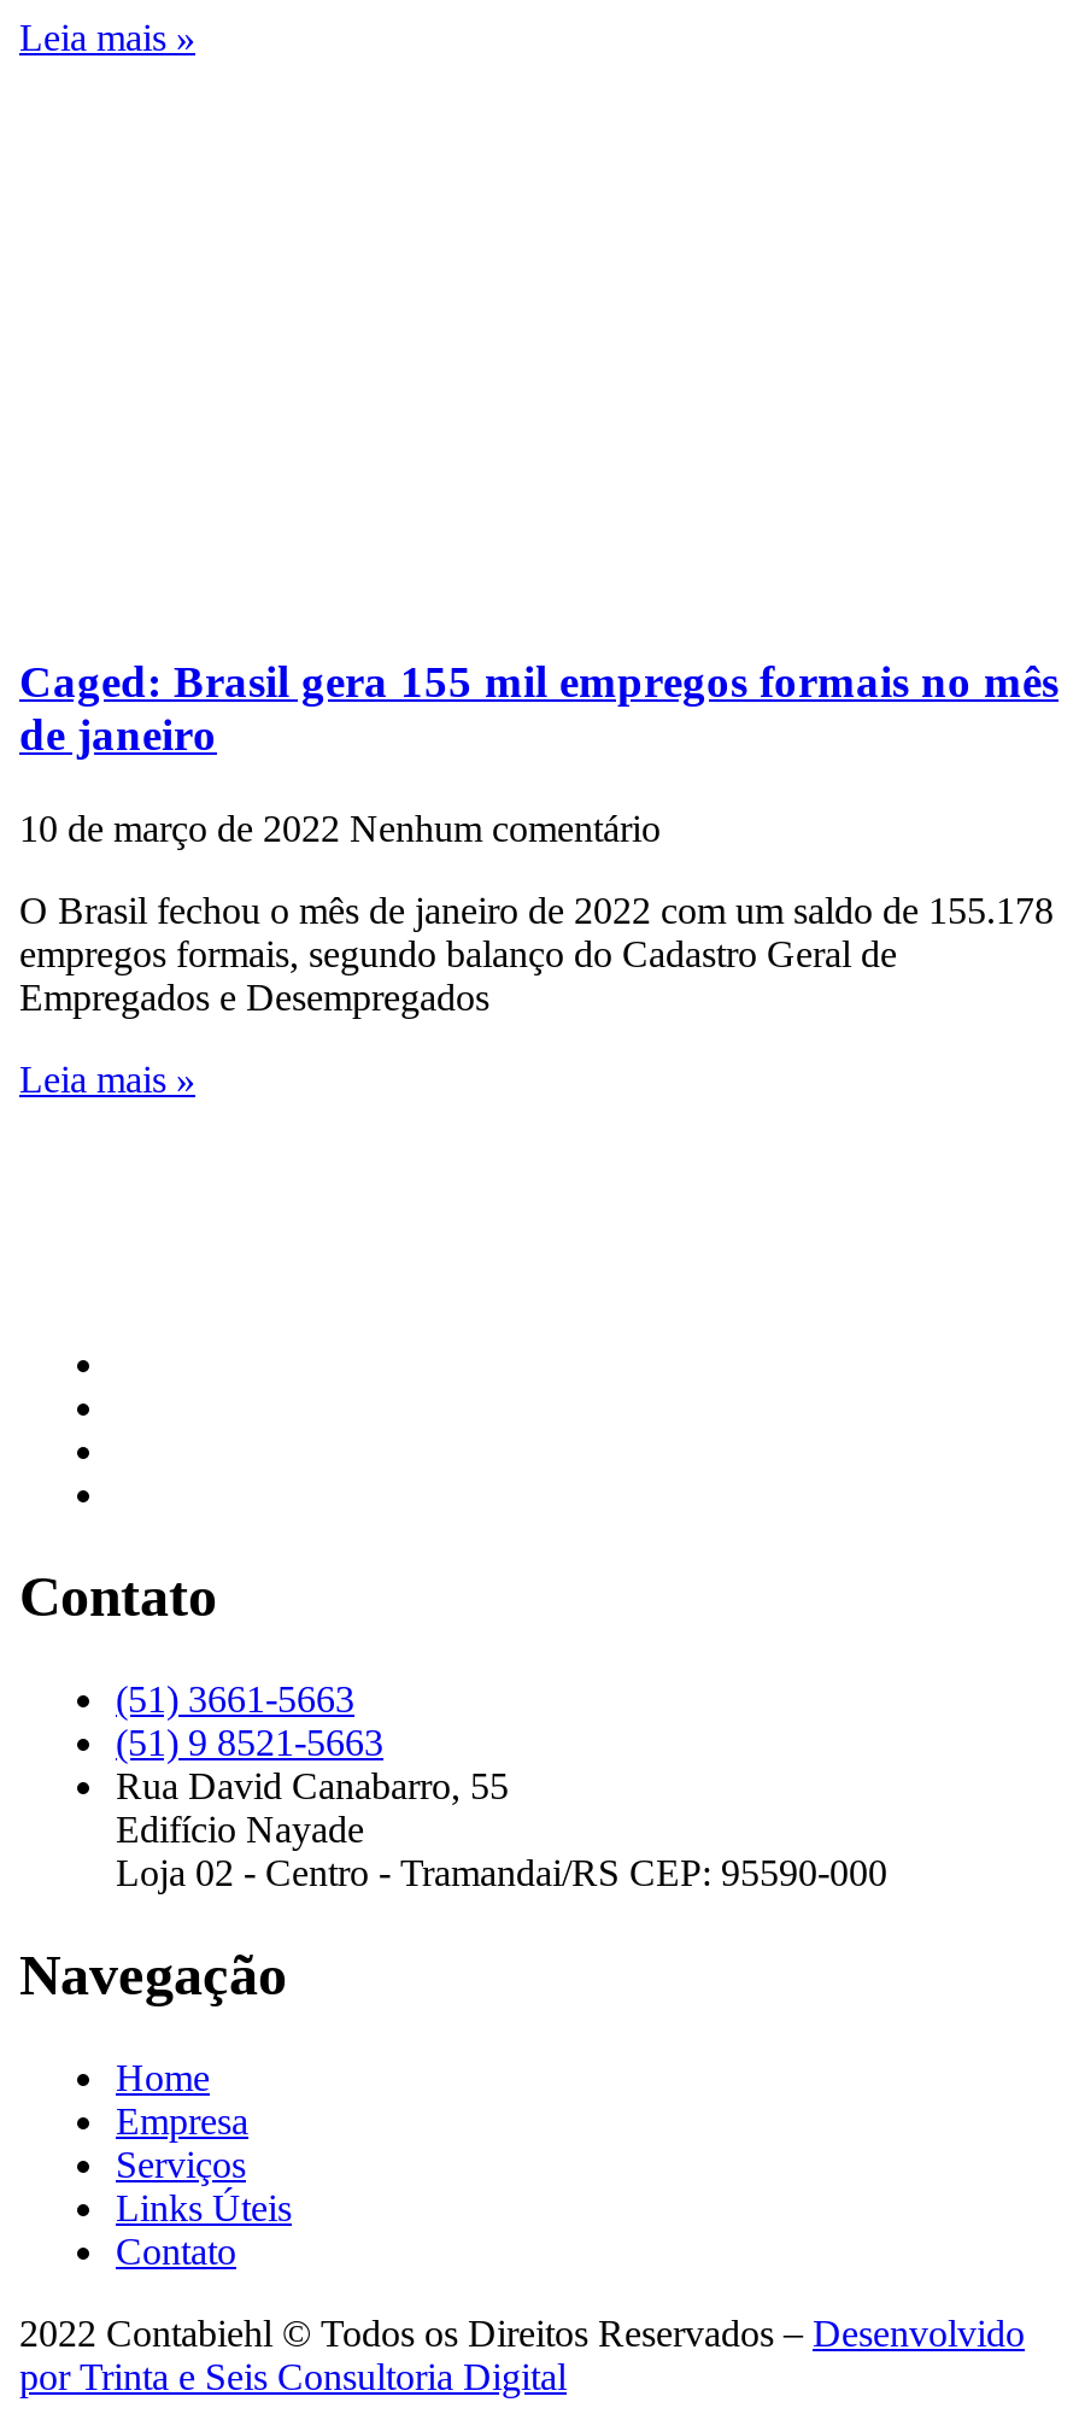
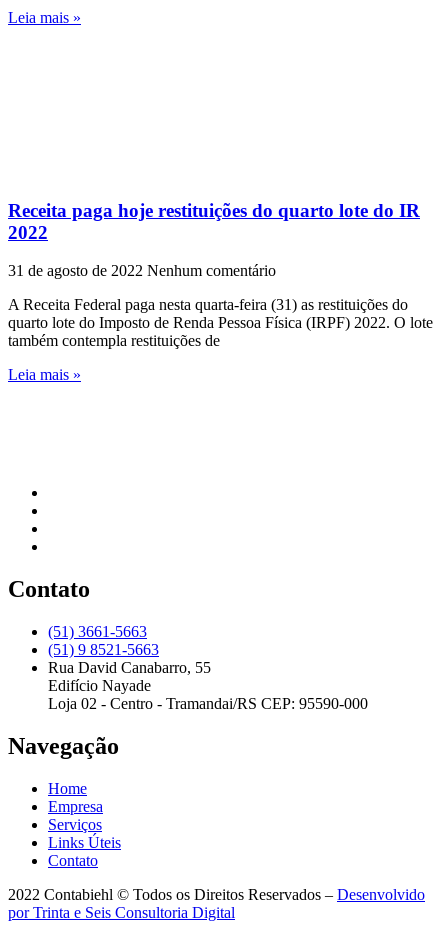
- Caged: Brasil gera 155 mil empregos formais no mês
- de janeiro
+ Receita paga hoje restituições do quarto lote do IR
+ 2022

- 10 de março de 2022 Nenhum comentário
+ 31 de agosto de 2022 Nenhum comentário

- O Brasil fechou o mês de janeiro de 2022 com um saldo de 155.178
- empregos formais, segundo balanço do Cadastro Geral de
- Empregados e Desempregados
+ A Receita Federal paga nesta quarta-feira (31) as restituições do
+ quarto lote do Imposto de Renda Pessoa Física (IRPF) 2022. O lote
+ também contempla restituições de
